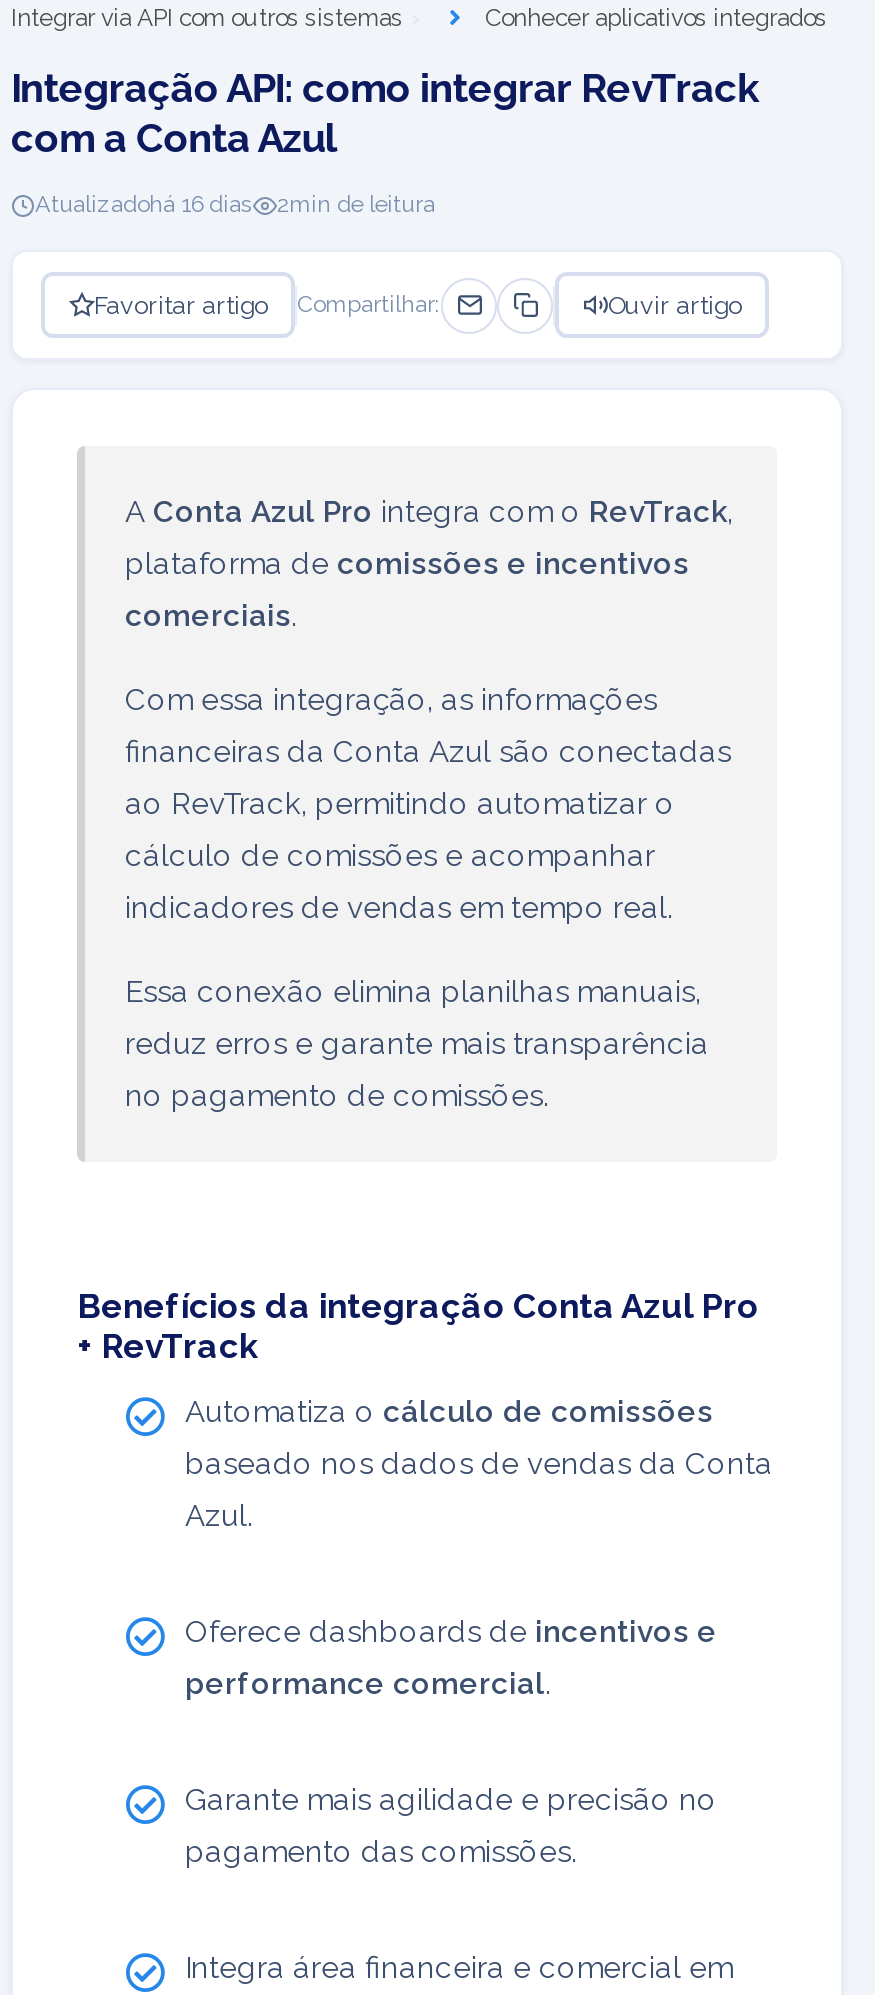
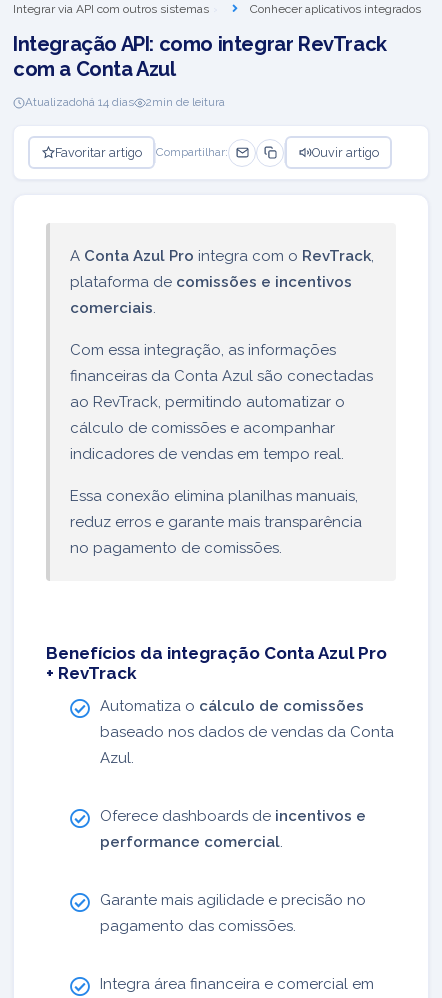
- Atualizadohá 16 dias
+ Atualizadohá 14 dias
